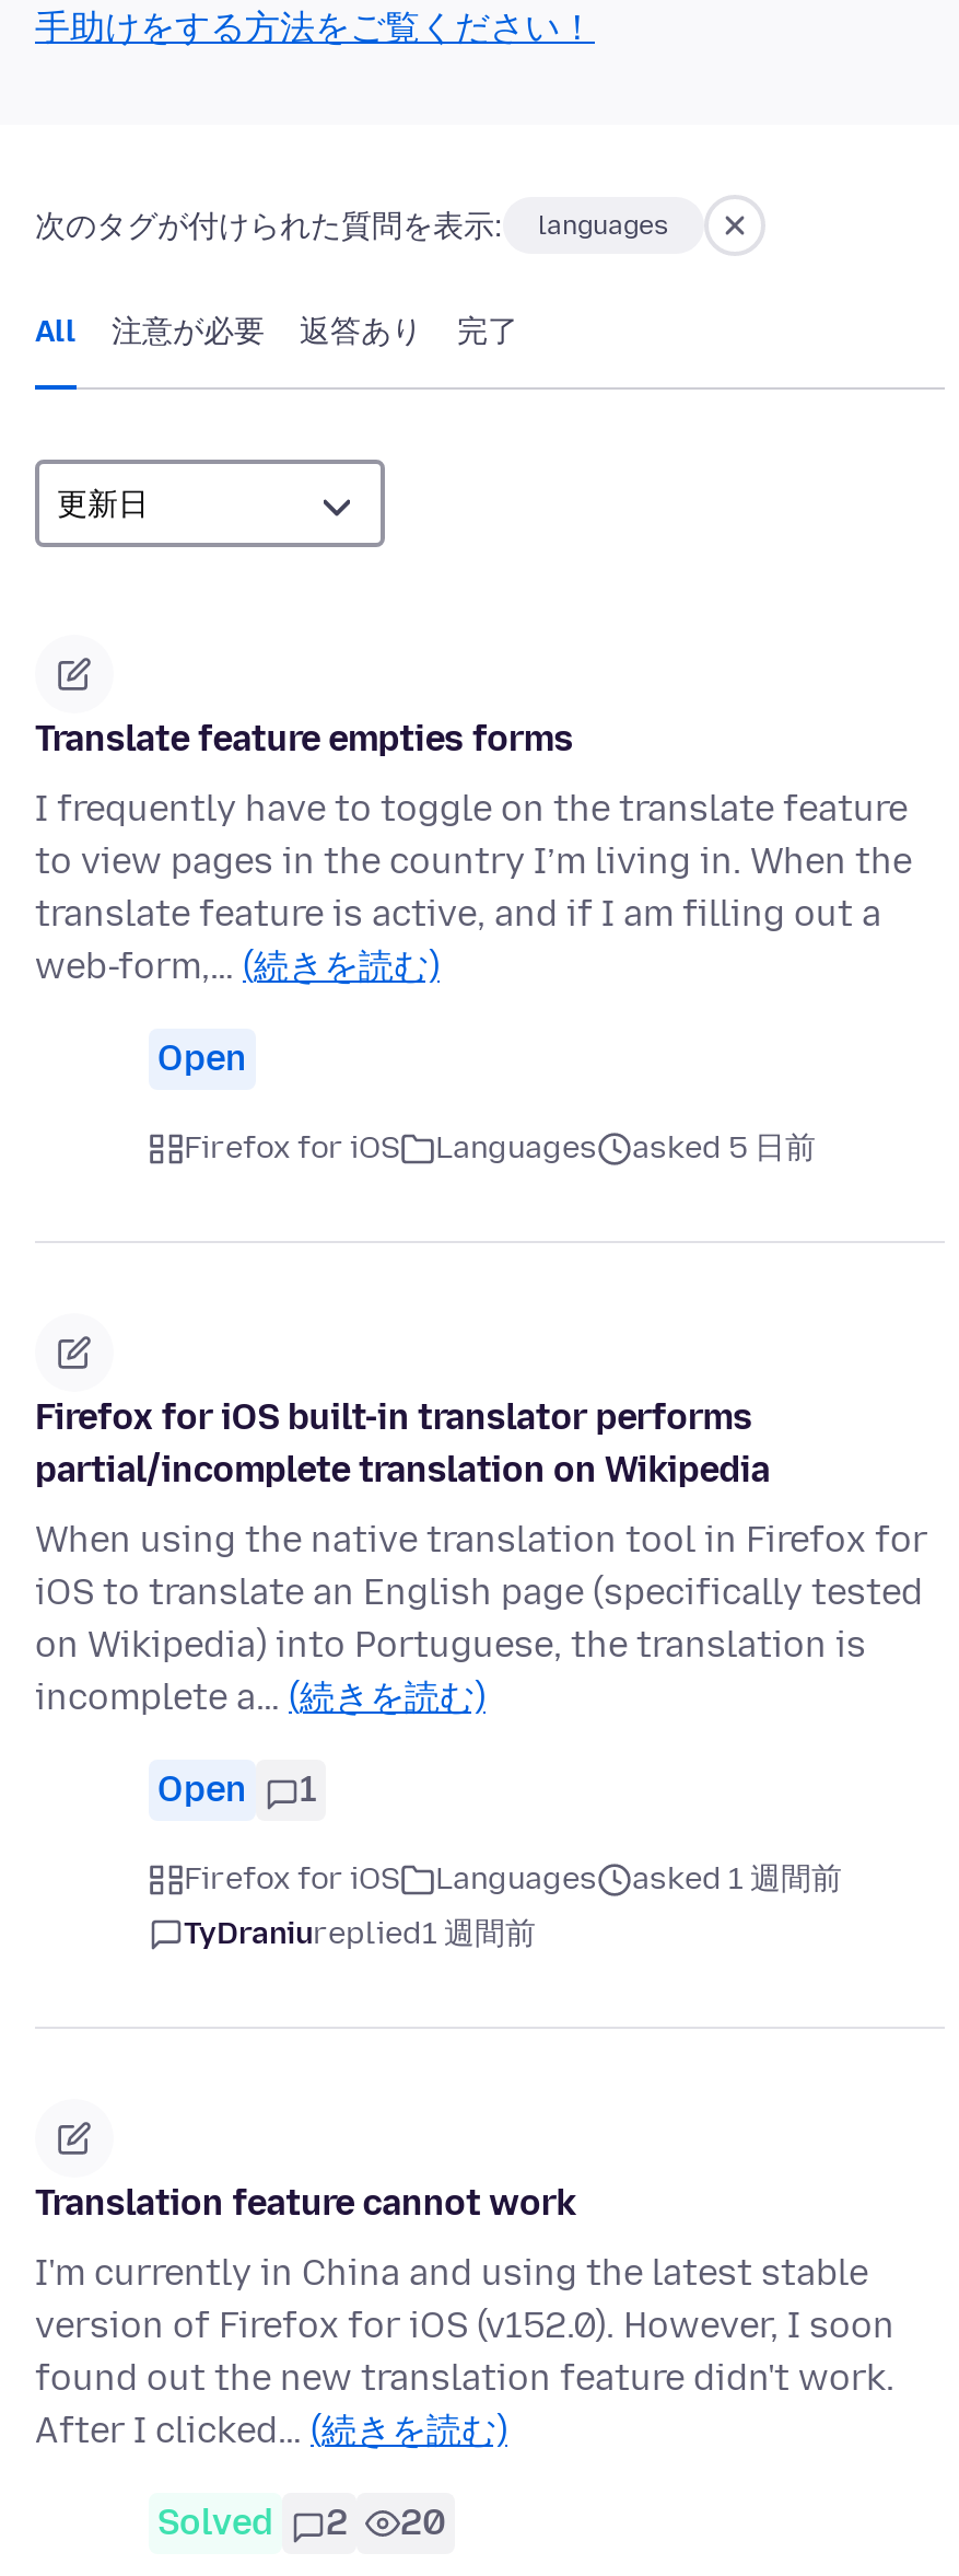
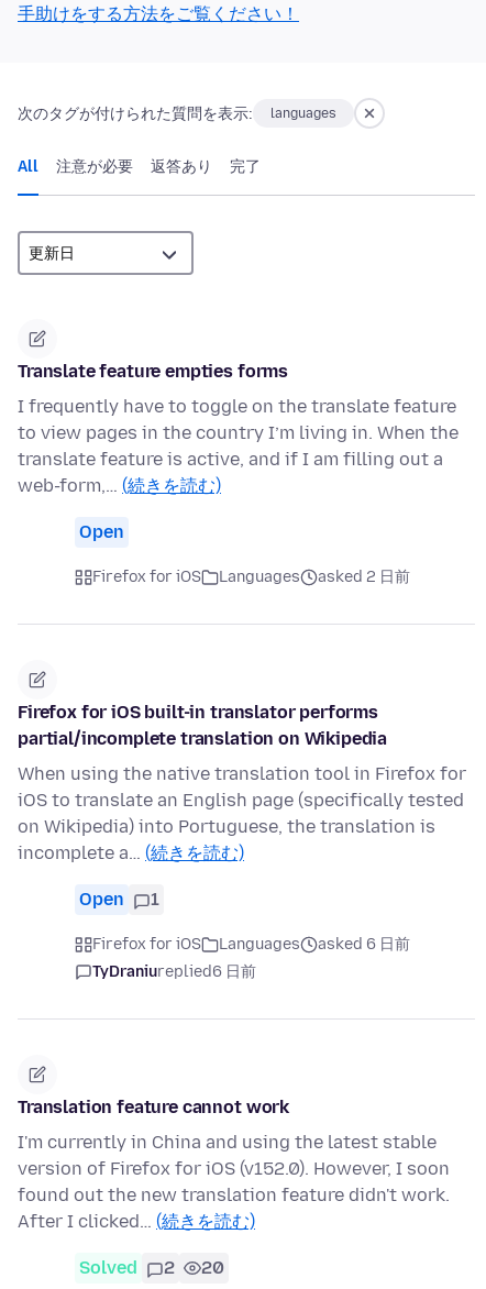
- Firefox for iOS Languages asked 5 日前
+ Firefox for iOS Languages asked 2 日前

- Firefox for iOS Languages asked 1 週間前
+ Firefox for iOS Languages asked 6 日前

- TyDraniureplied1 週間前
+ TyDraniureplied6 日前
